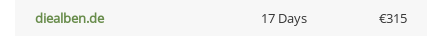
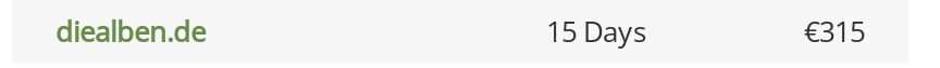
- 17 Days
+ 15 Days
